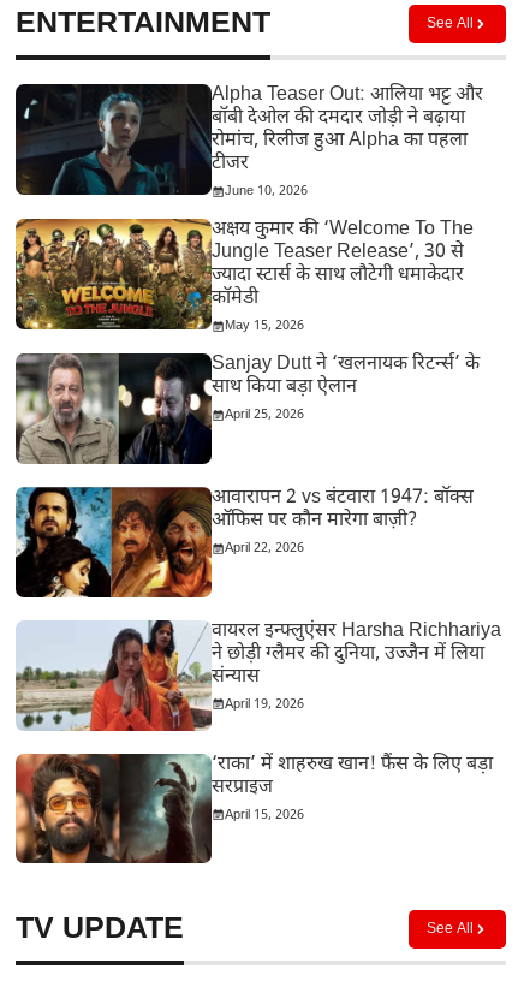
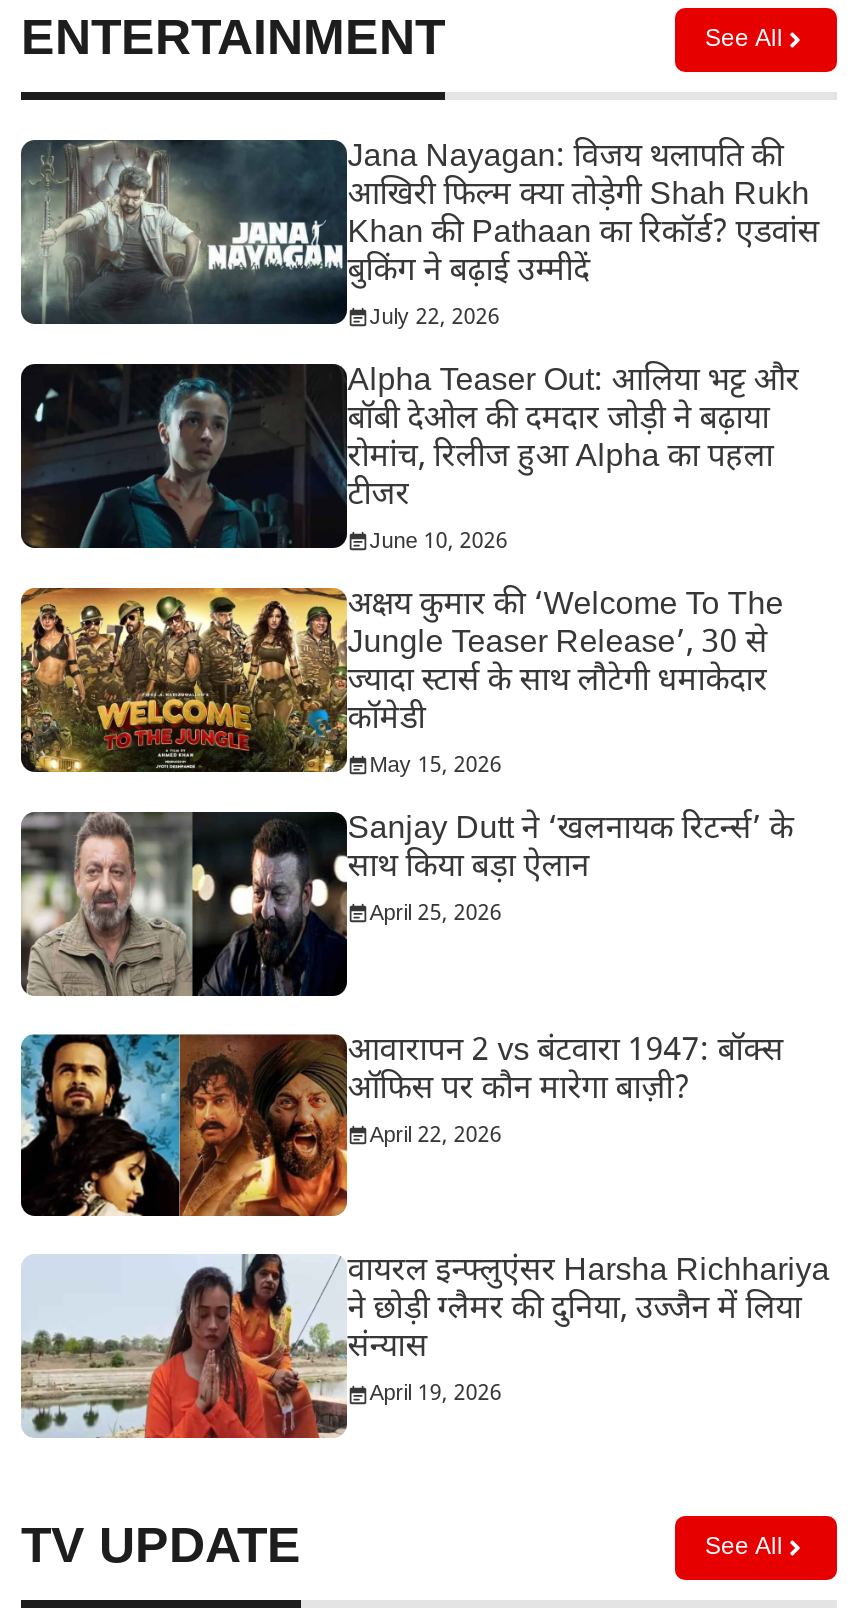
+ [image]
+ Jana Nayagan: विजय थलापति की
+ आखिरी फिल्म क्या तोड़ेगी Shah Rukh
+ Khan की Pathaan का रिकॉर्ड? एडवांस
+ बुकिंग ने बढ़ाई उम्मीदें
+ July 22, 2026

moved down: [image] | Alpha Teaser Out: आलिया भट्ट और | बॉबी देओल की दमदार जोड़ी ने बढ़ाया | ... | संन्यास | April 19, 2026

- [image]
- ‘राका’ में शाहरुख खान! फैंस के लिए बड़ा
- सरप्राइज
- April 15, 2026
